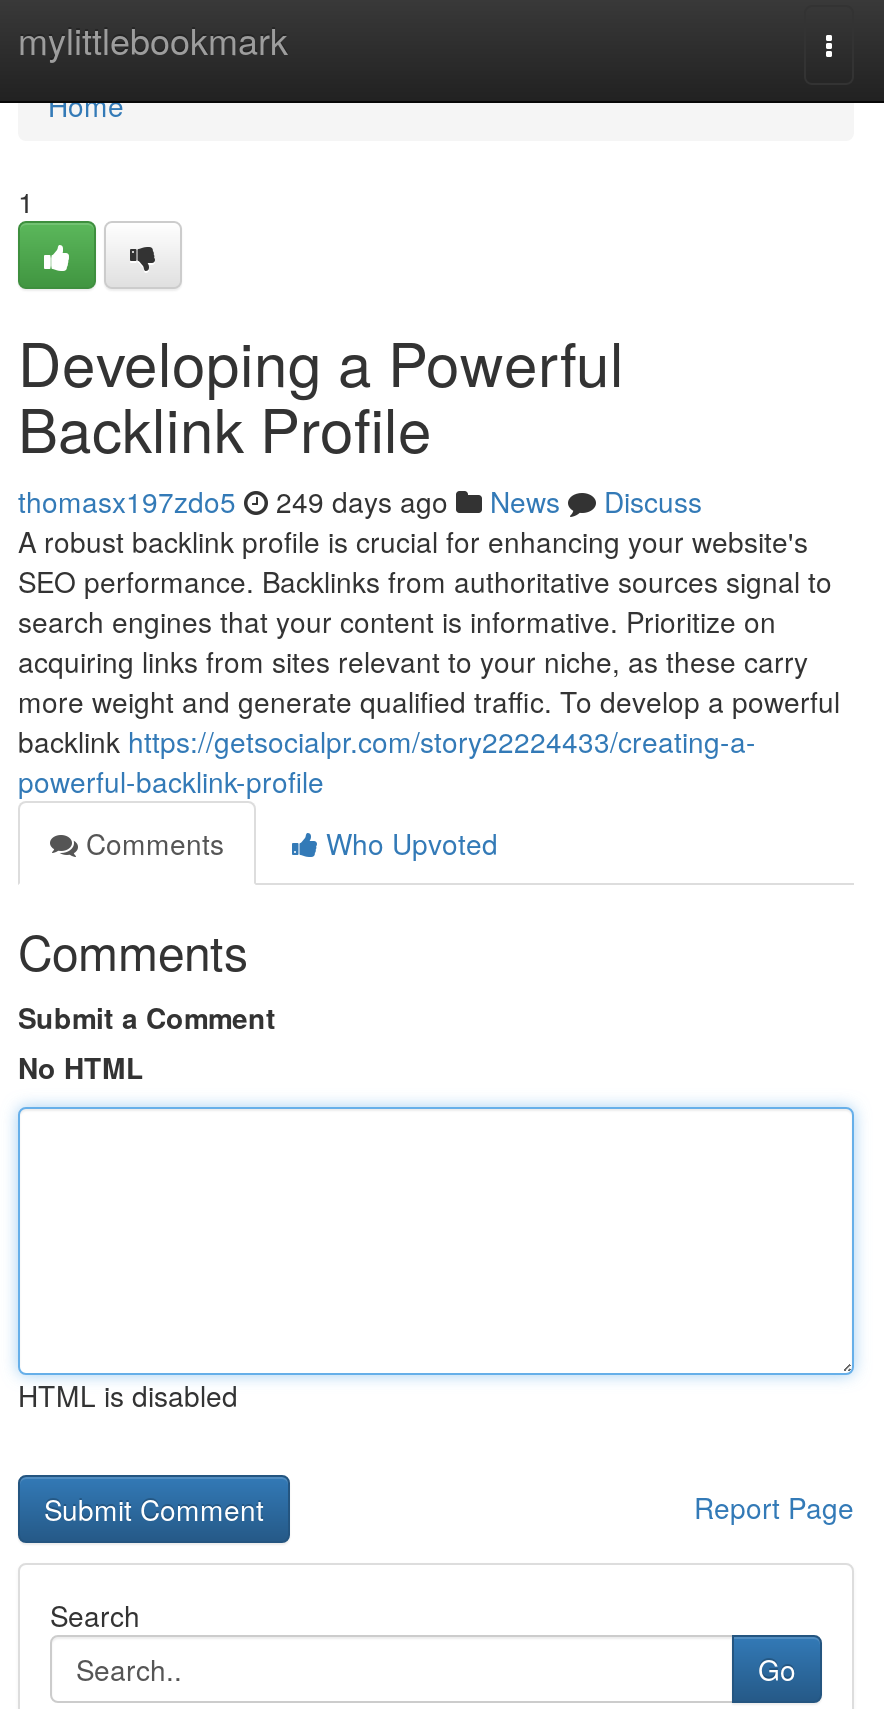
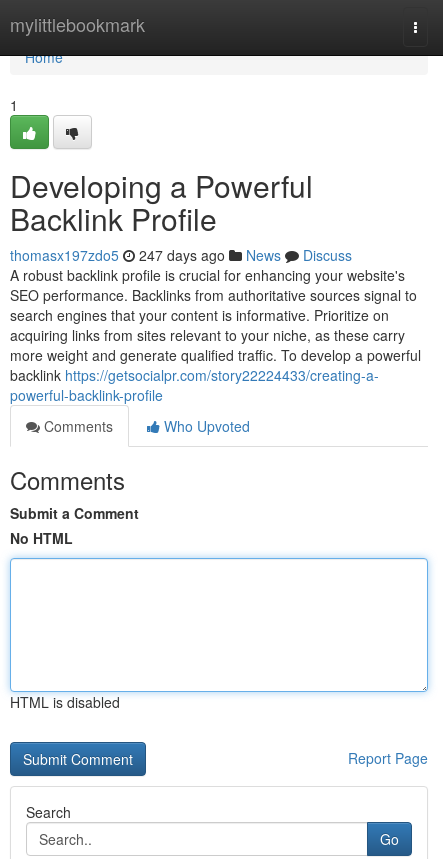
- thomasx197zdo5 249 days ago News Discuss
+ thomasx197zdo5 247 days ago News Discuss
